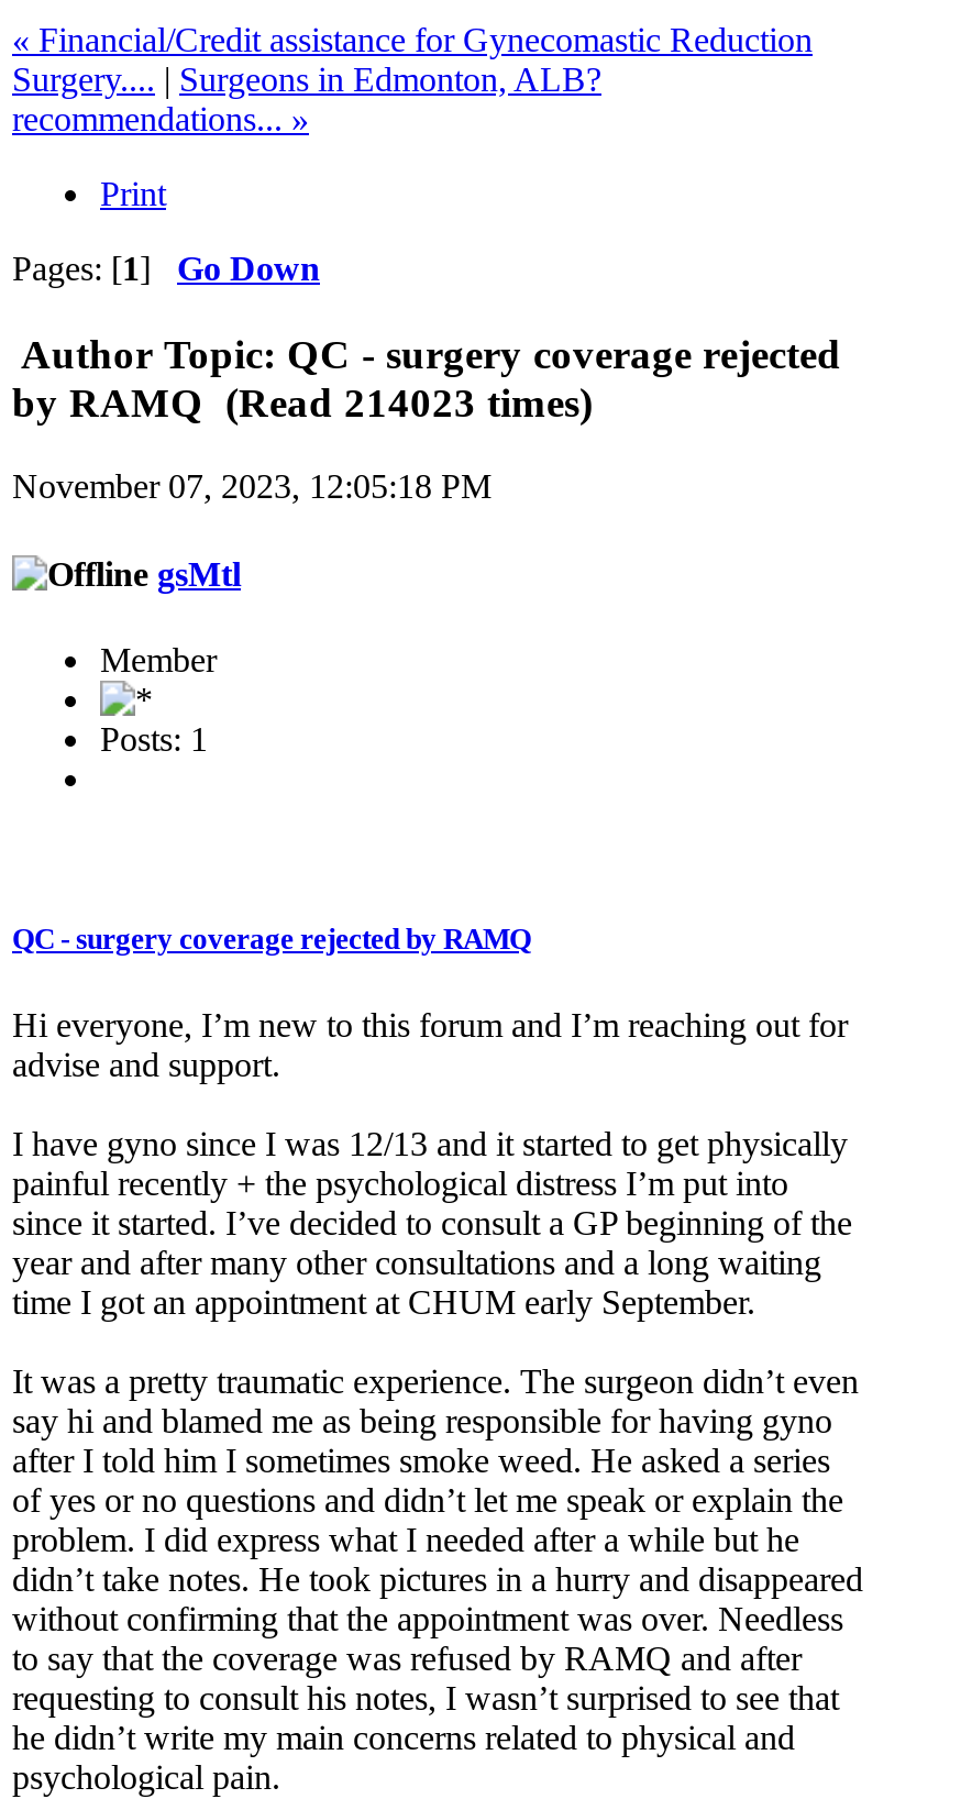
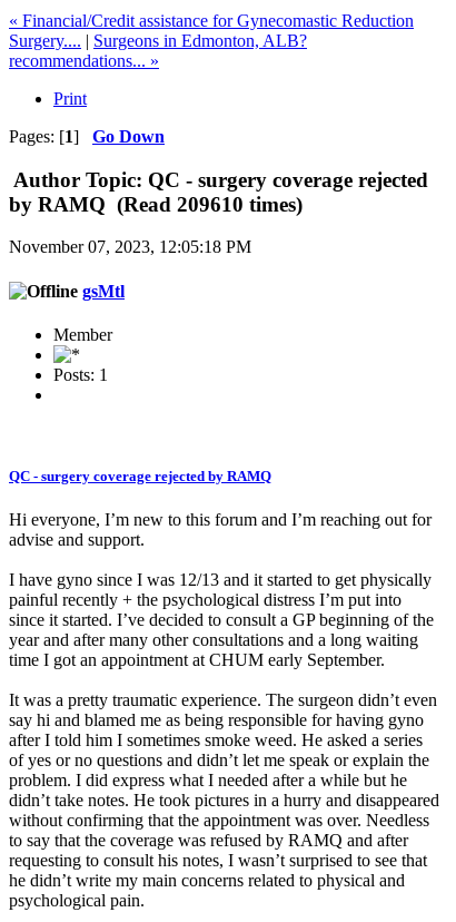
- by RAMQ (Read 214023 times)
+ by RAMQ (Read 209610 times)
